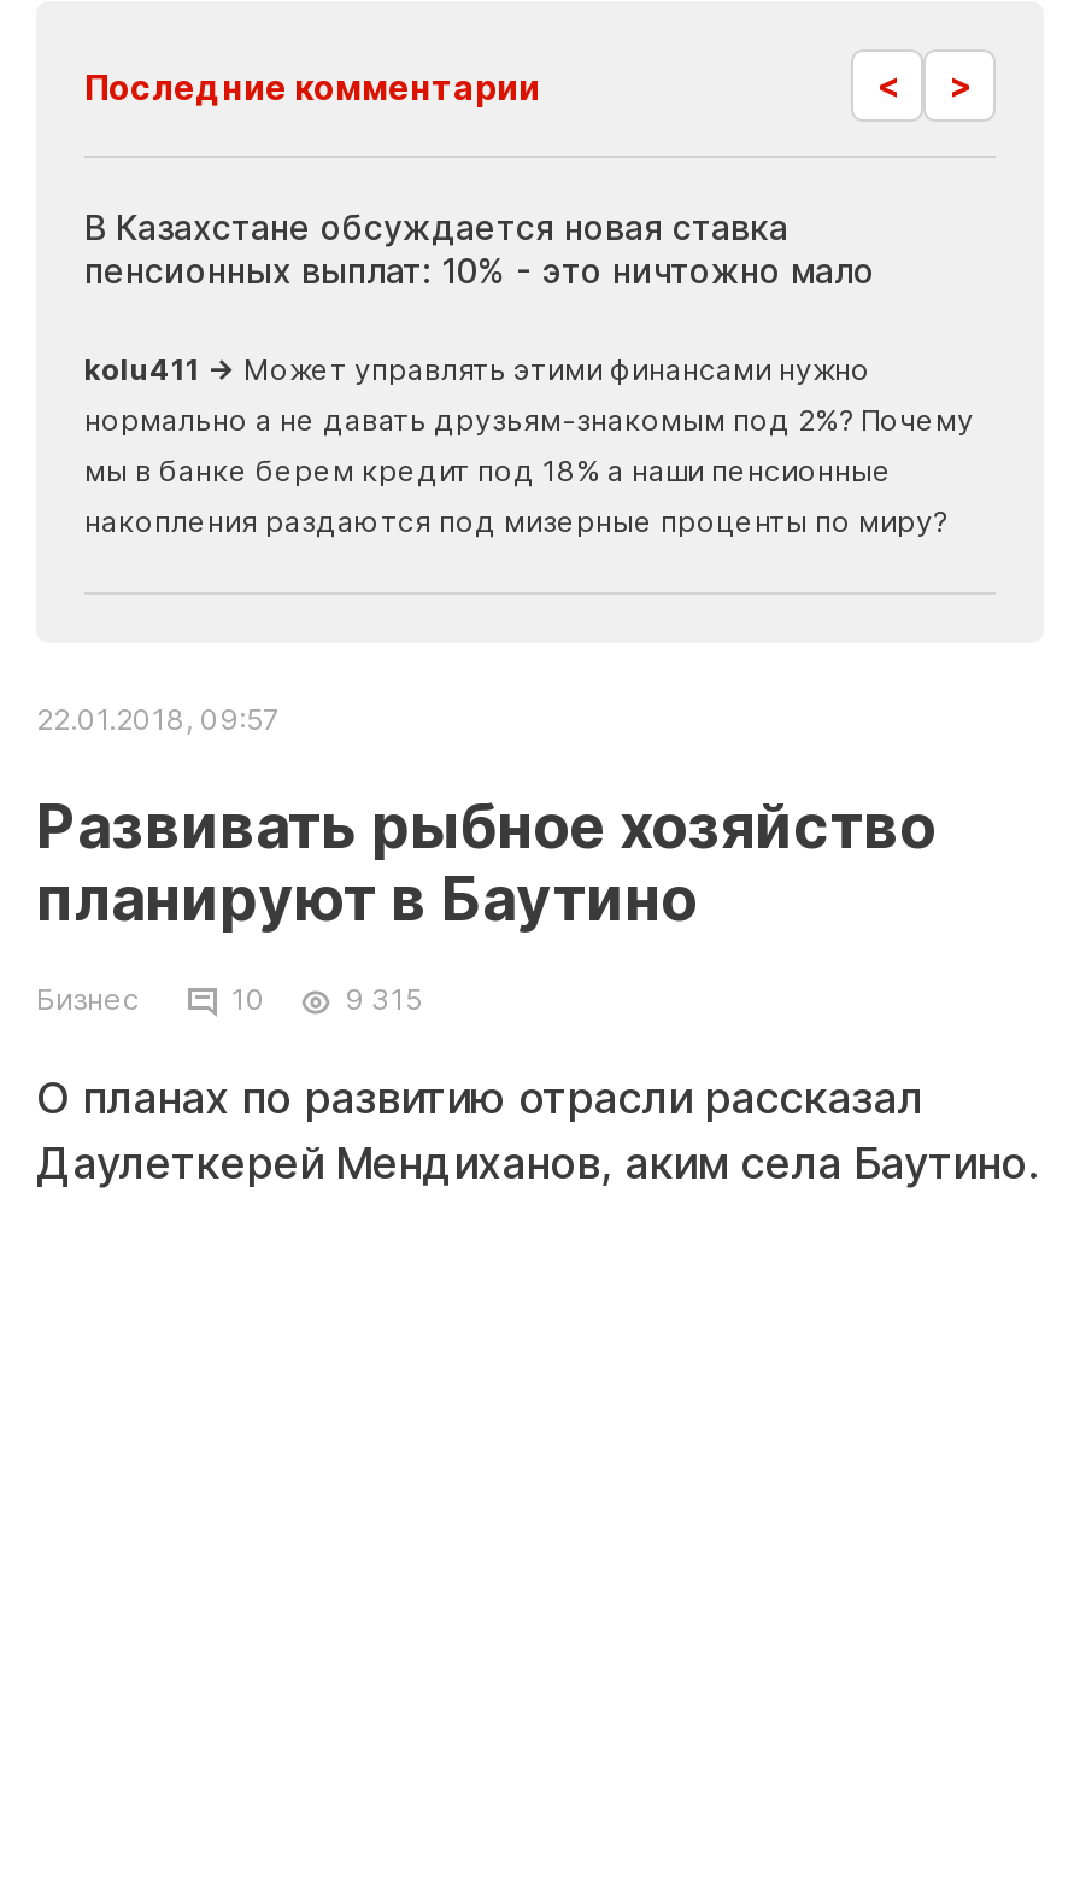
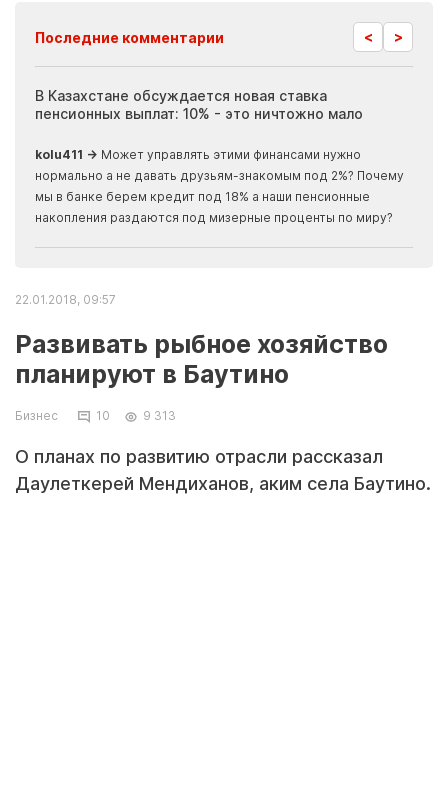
- 9 315
+ 9 313
